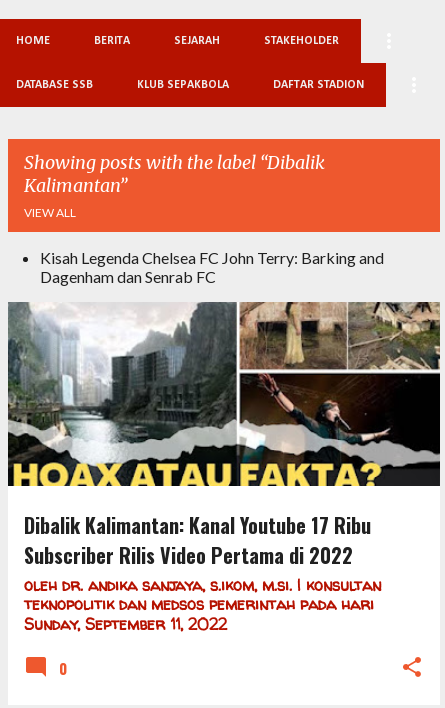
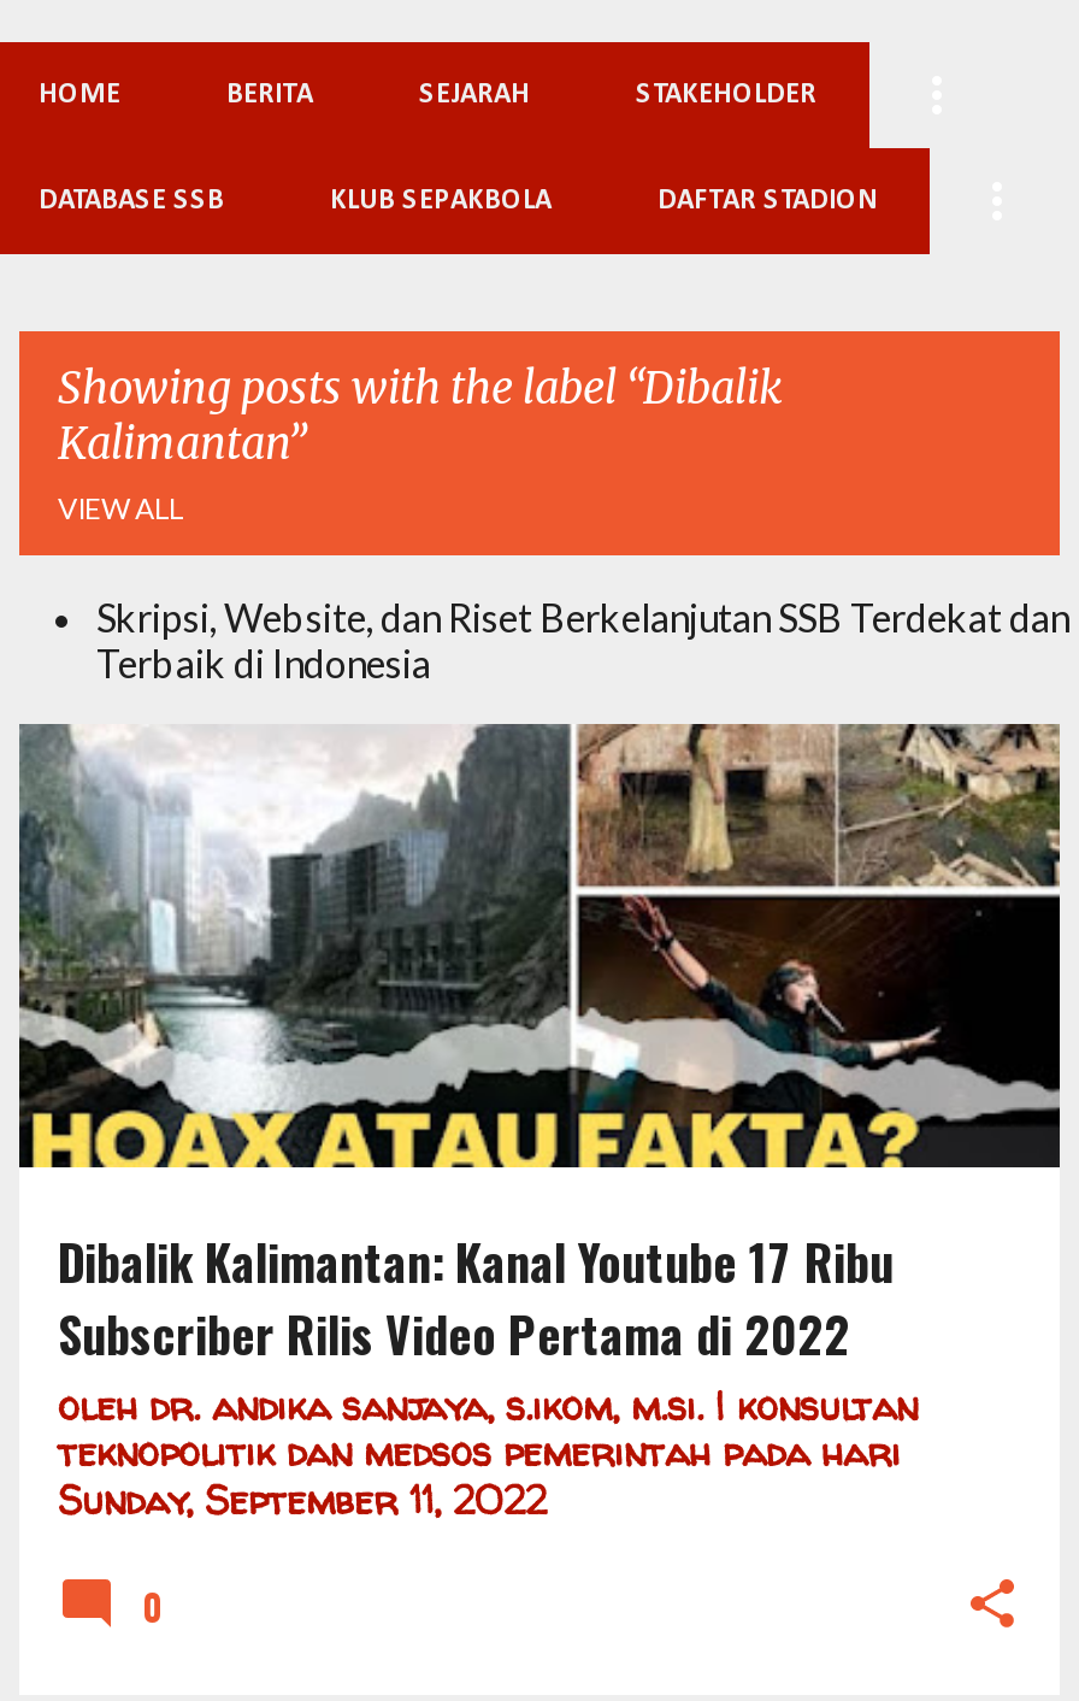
- Kisah Legenda Chelsea FC John Terry: Barking and
- Dagenham dan Senrab FC
+ Skripsi, Website, dan Riset Berkelanjutan SSB Terdekat dan
+ Terbaik di Indonesia
